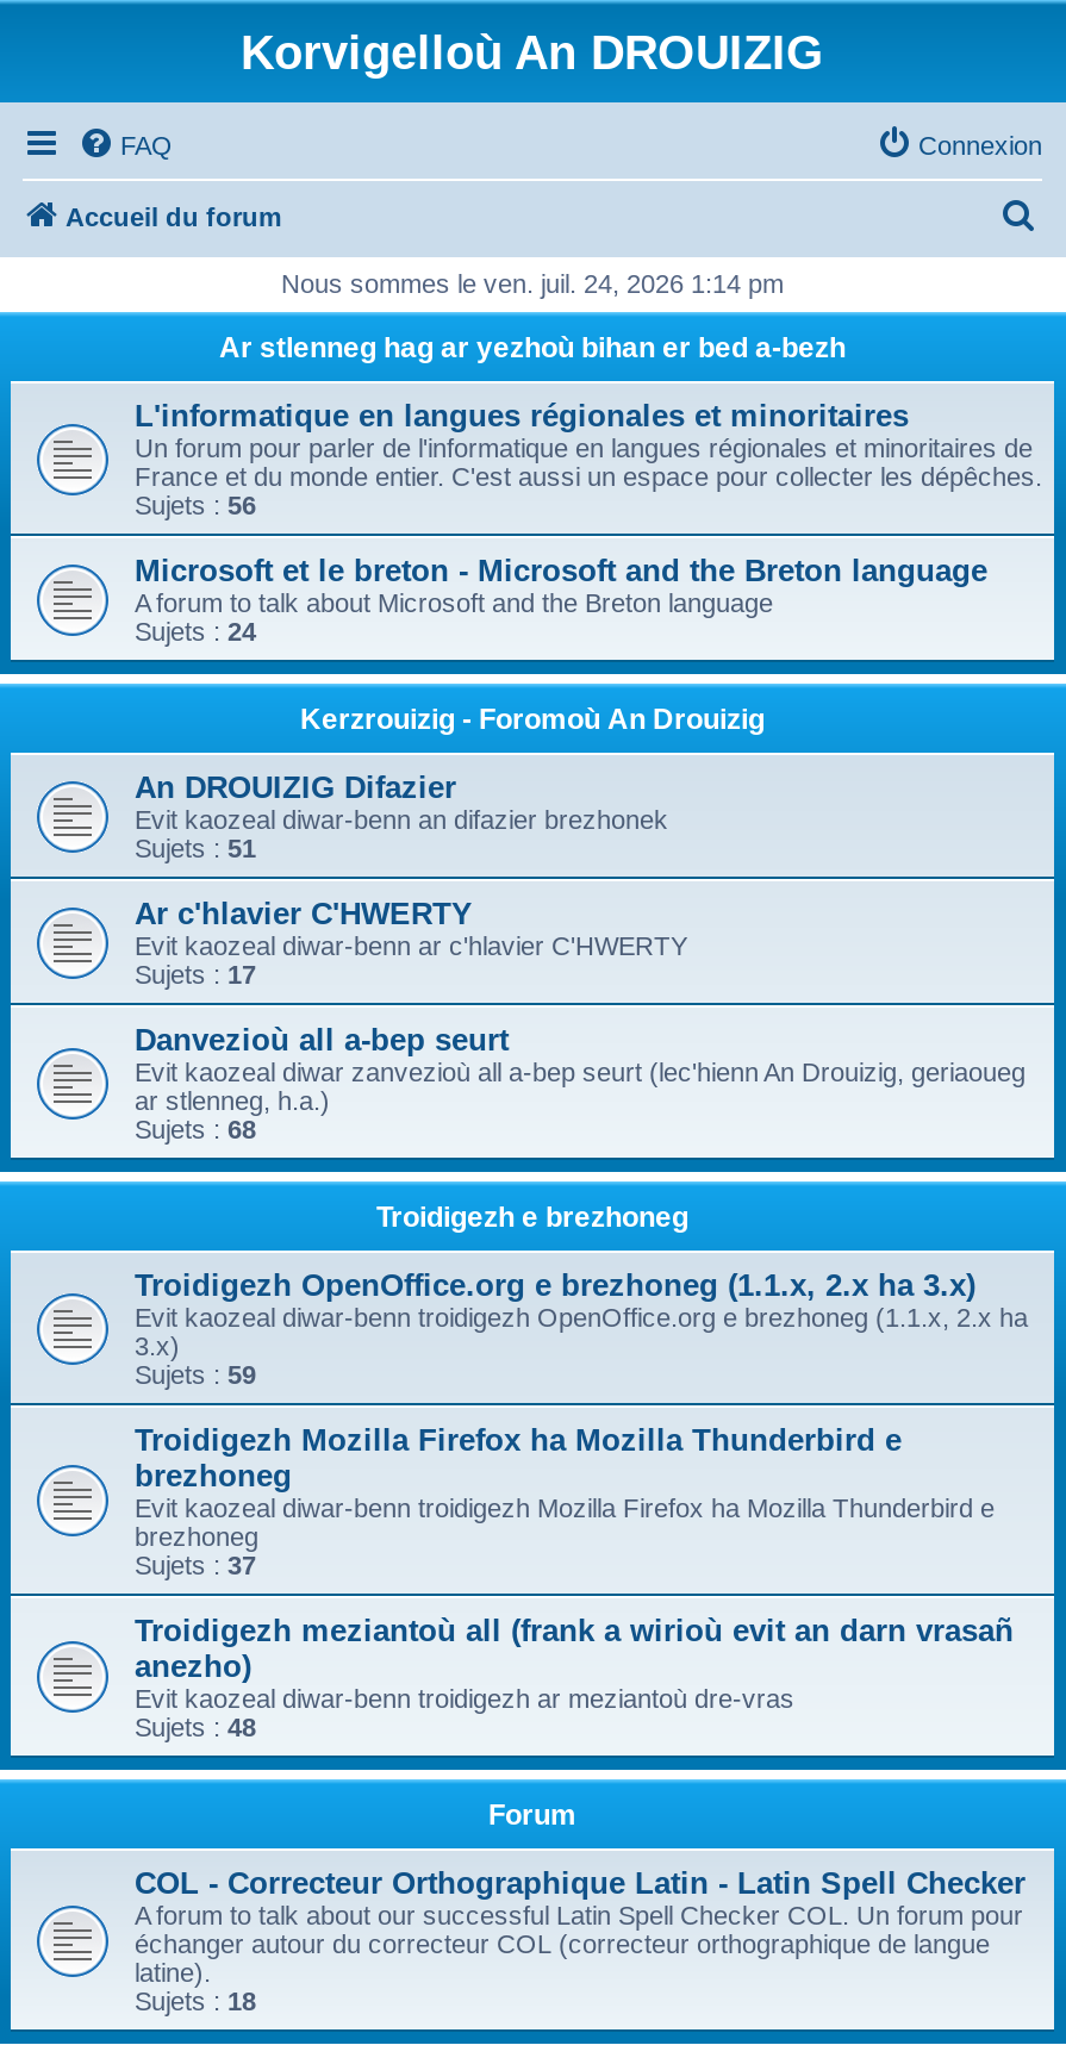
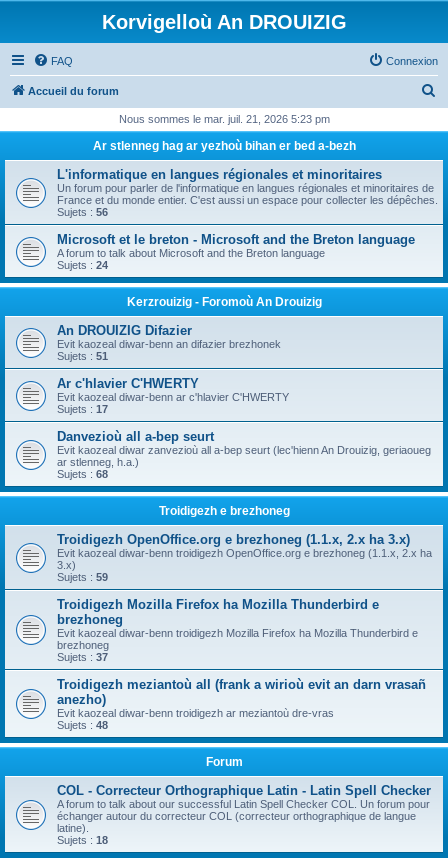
- Nous sommes le ven. juil. 24, 2026 1:14 pm
+ Nous sommes le mar. juil. 21, 2026 5:23 pm
